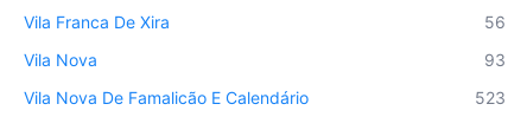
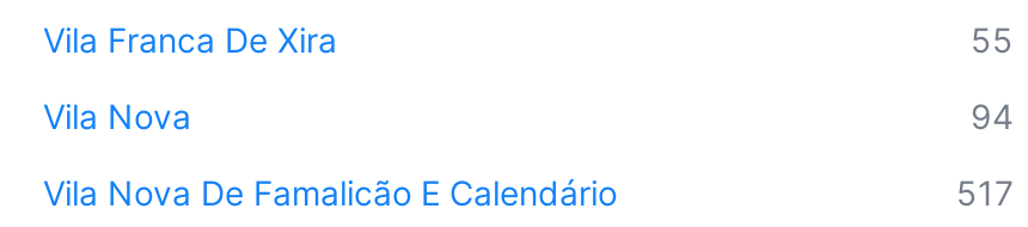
- 56
+ 55

- 93
+ 94

- 523
+ 517
